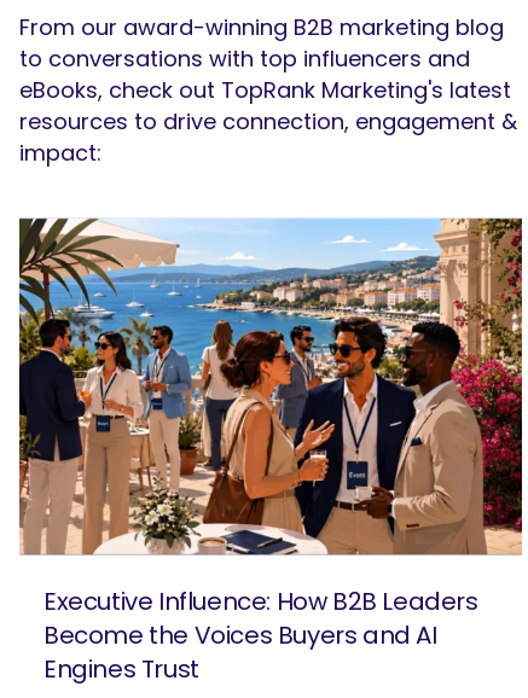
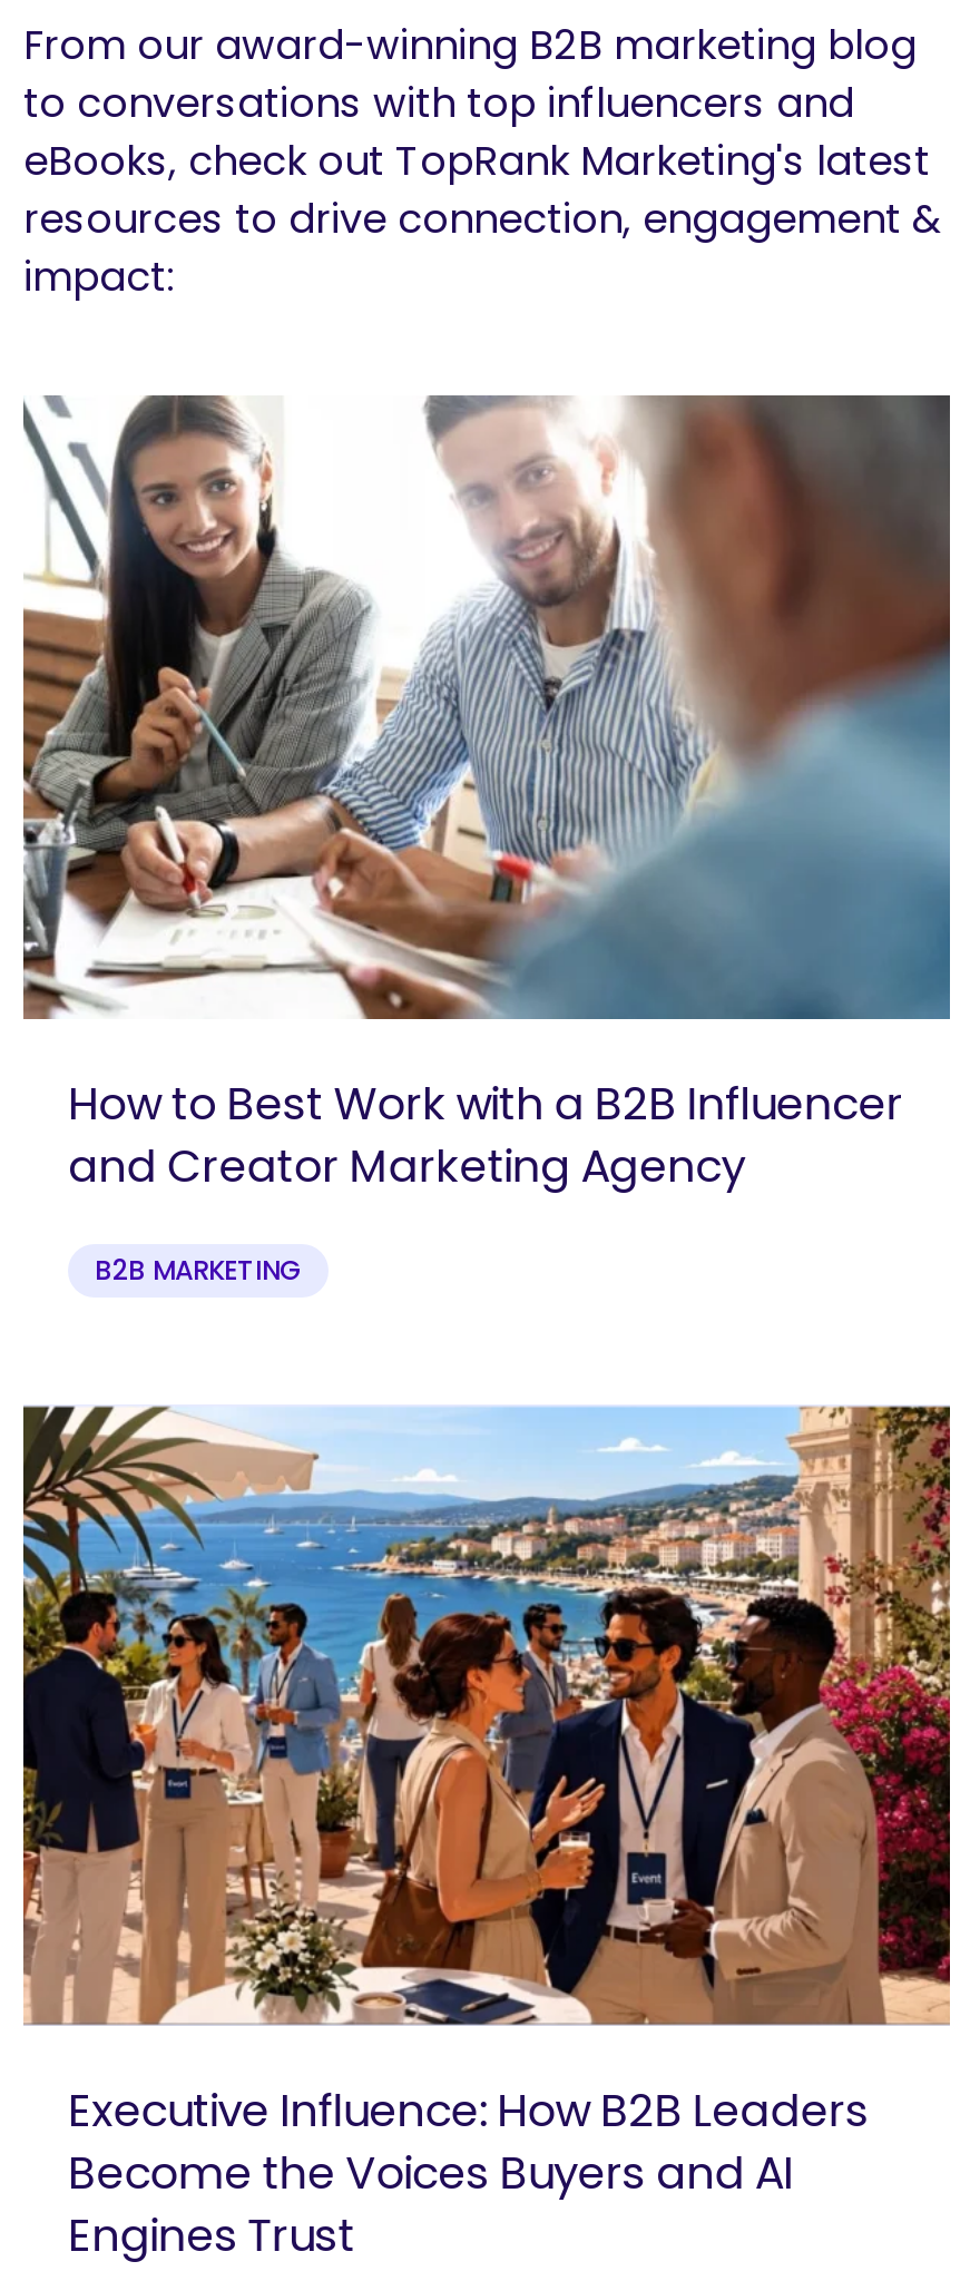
+ [image]
+ How to Best Work with a B2B Influencer
+ and Creator Marketing Agency
+ B2B MARKETING
